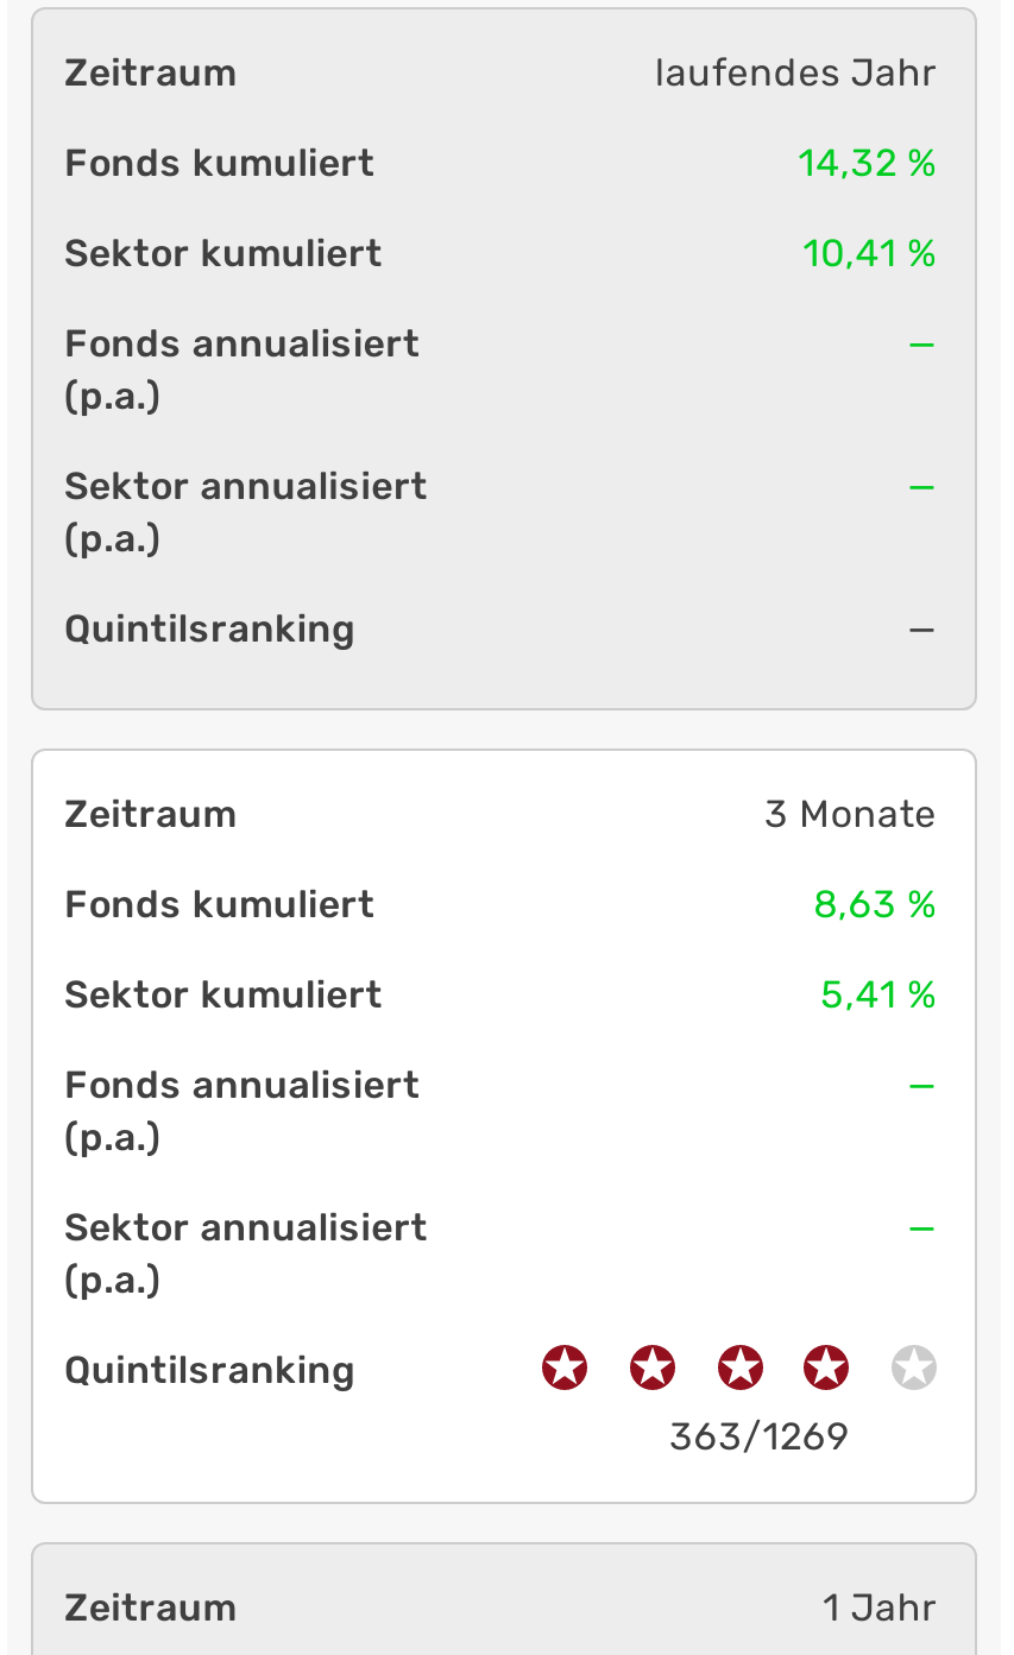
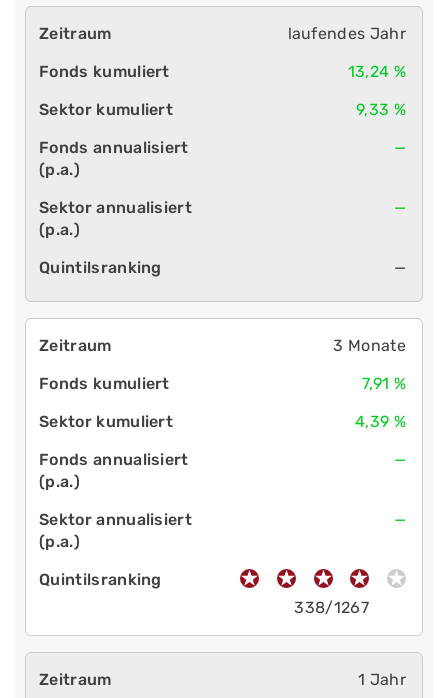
- 14,32 %
+ 13,24 %

- 10,41 %
+ 9,33 %

- 8,63 %
+ 7,91 %

- 5,41 %
+ 4,39 %

- 363/1269
+ 338/1267
